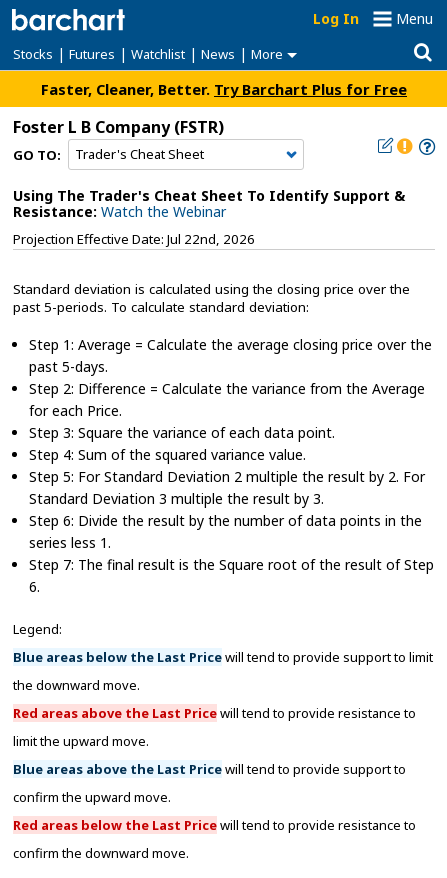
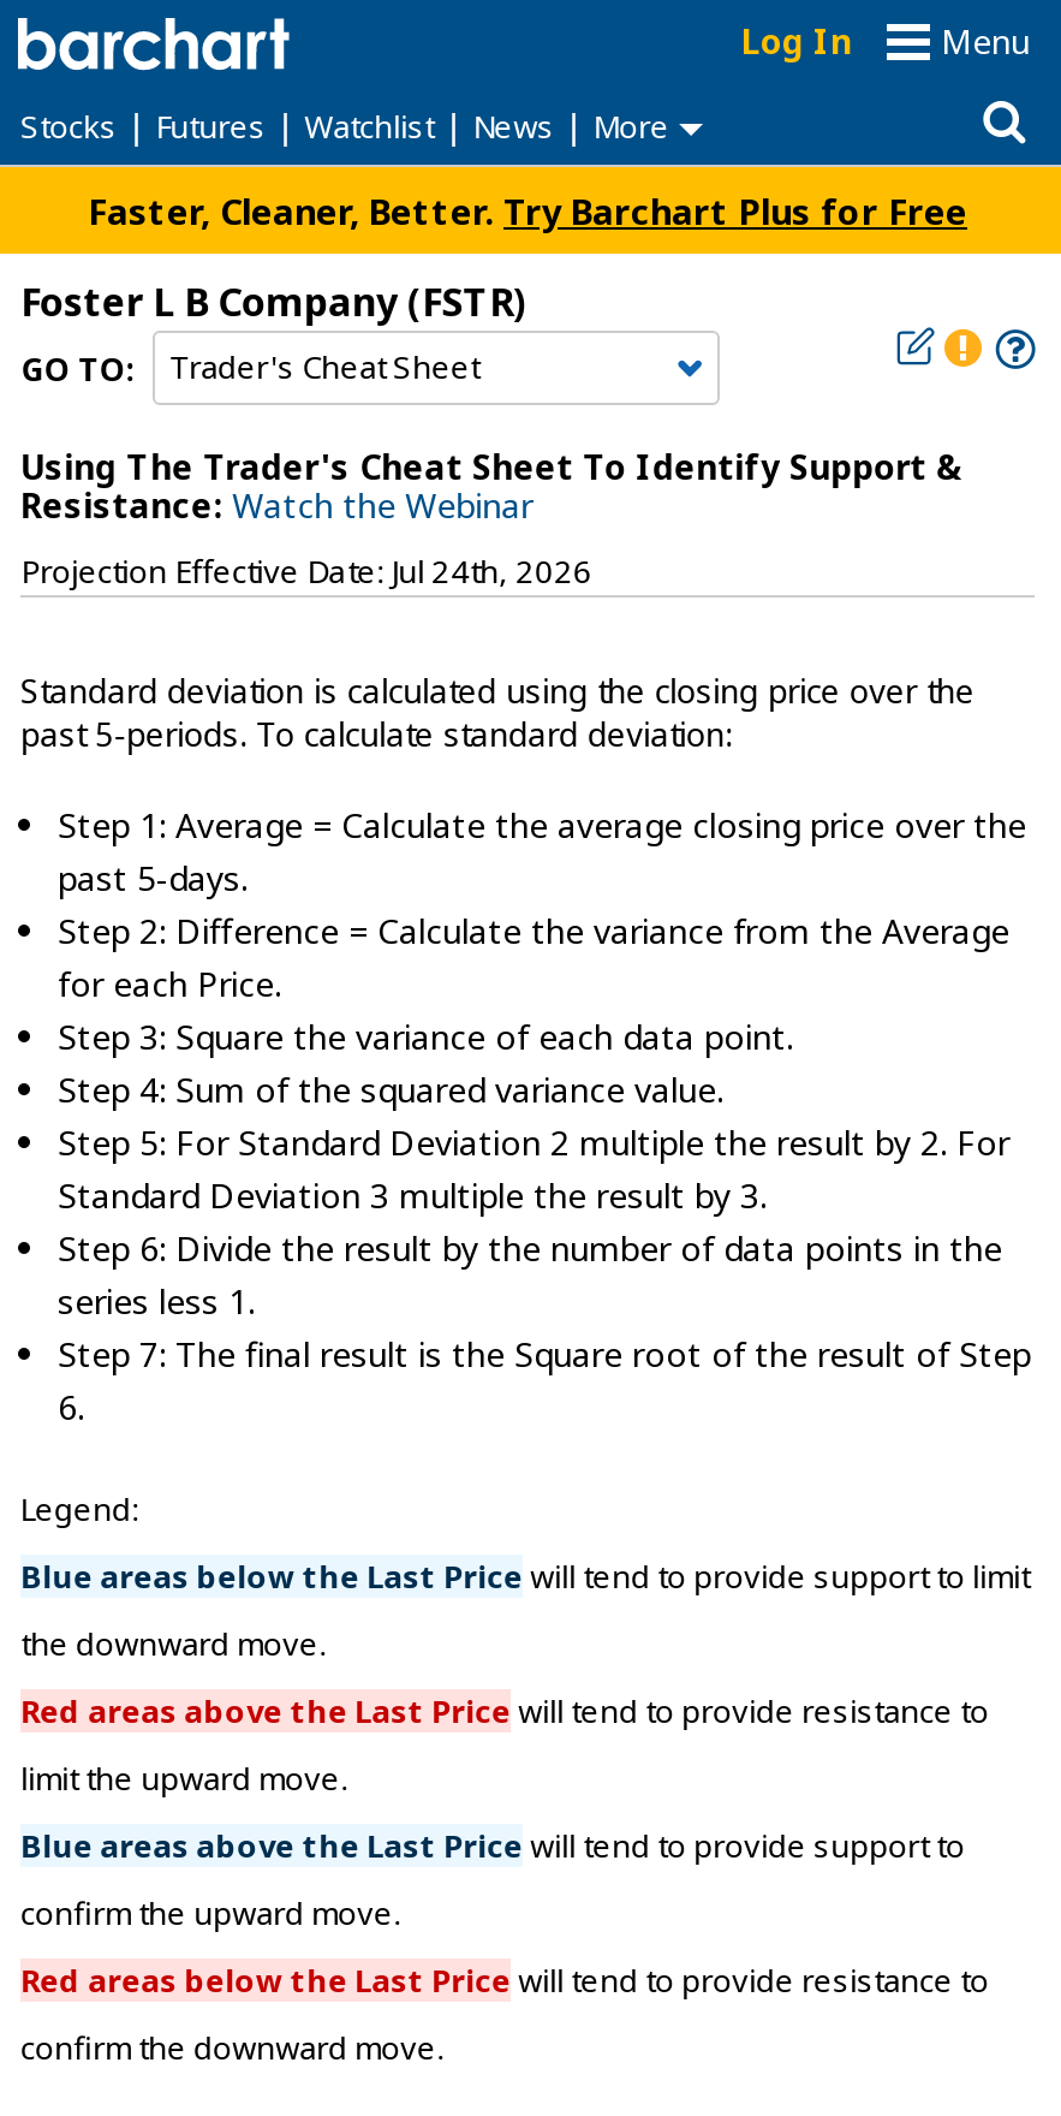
- Projection Effective Date: Jul 22nd, 2026
+ Projection Effective Date: Jul 24th, 2026
